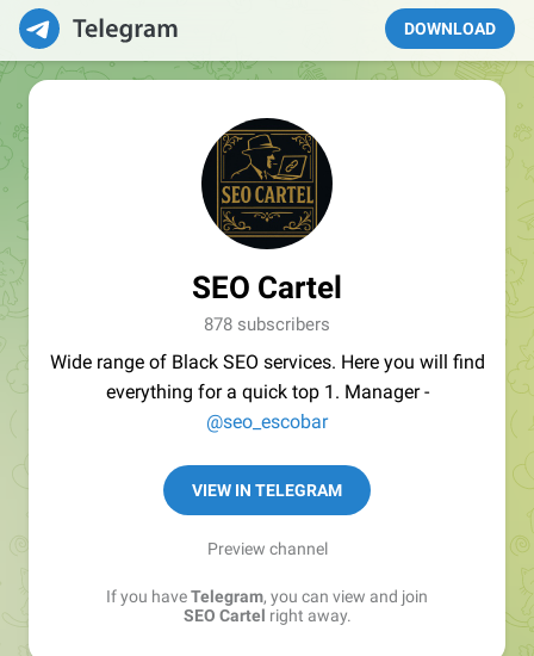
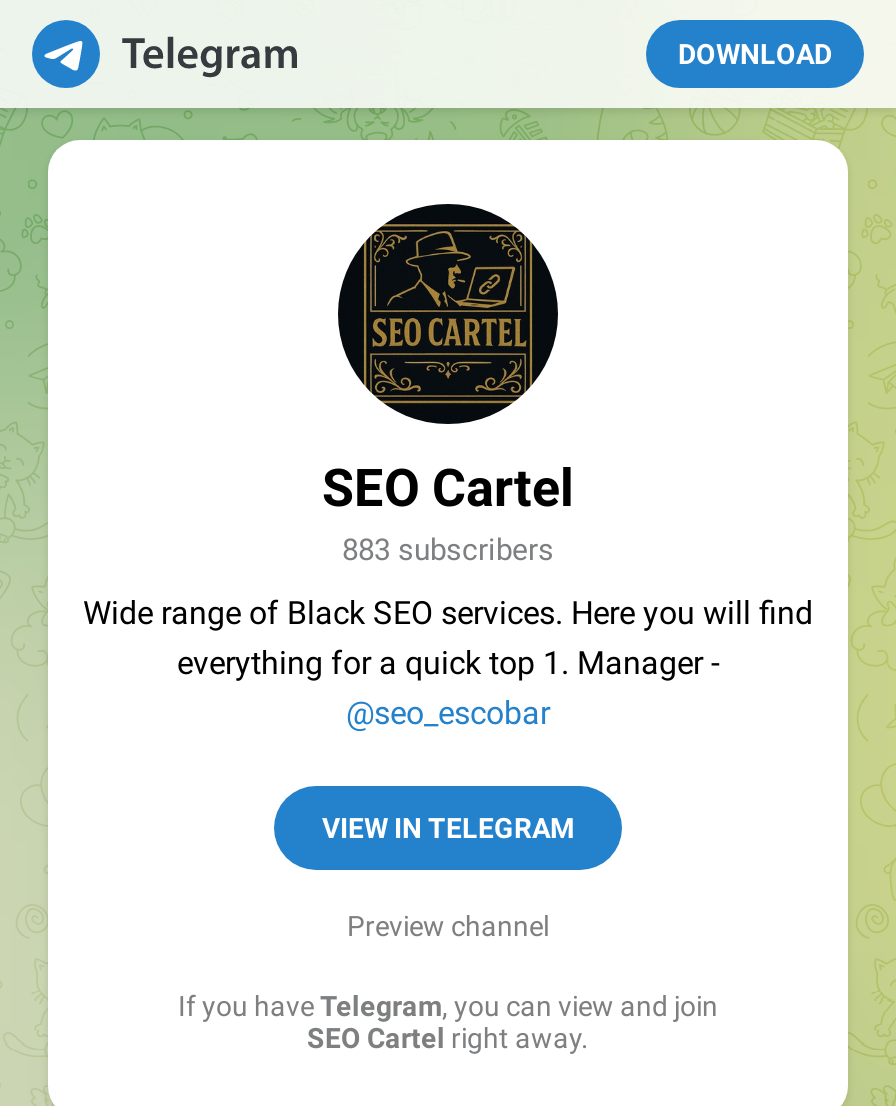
- 878 subscribers
+ 883 subscribers
